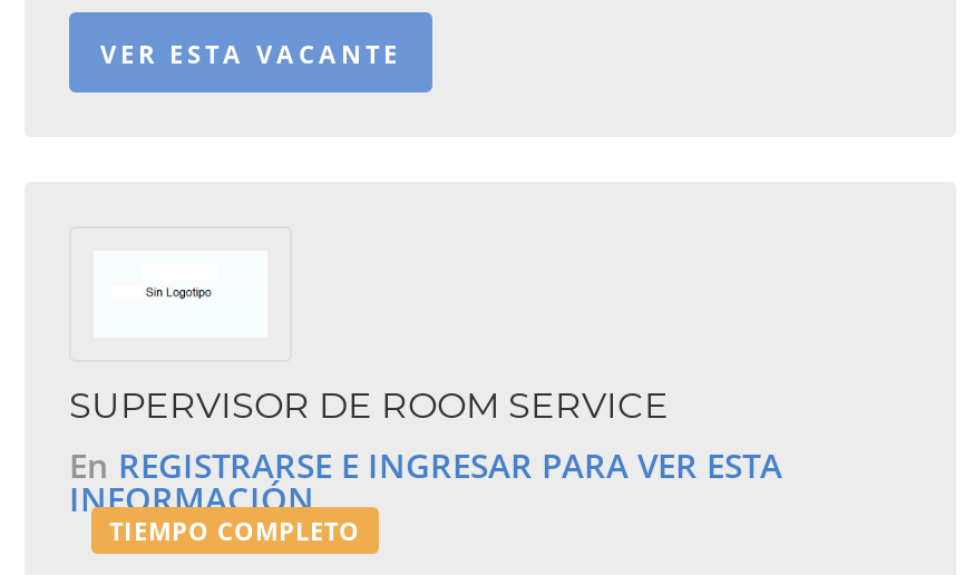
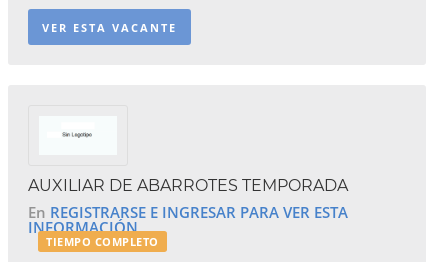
- SUPERVISOR DE ROOM SERVICE
+ AUXILIAR DE ABARROTES TEMPORADA
